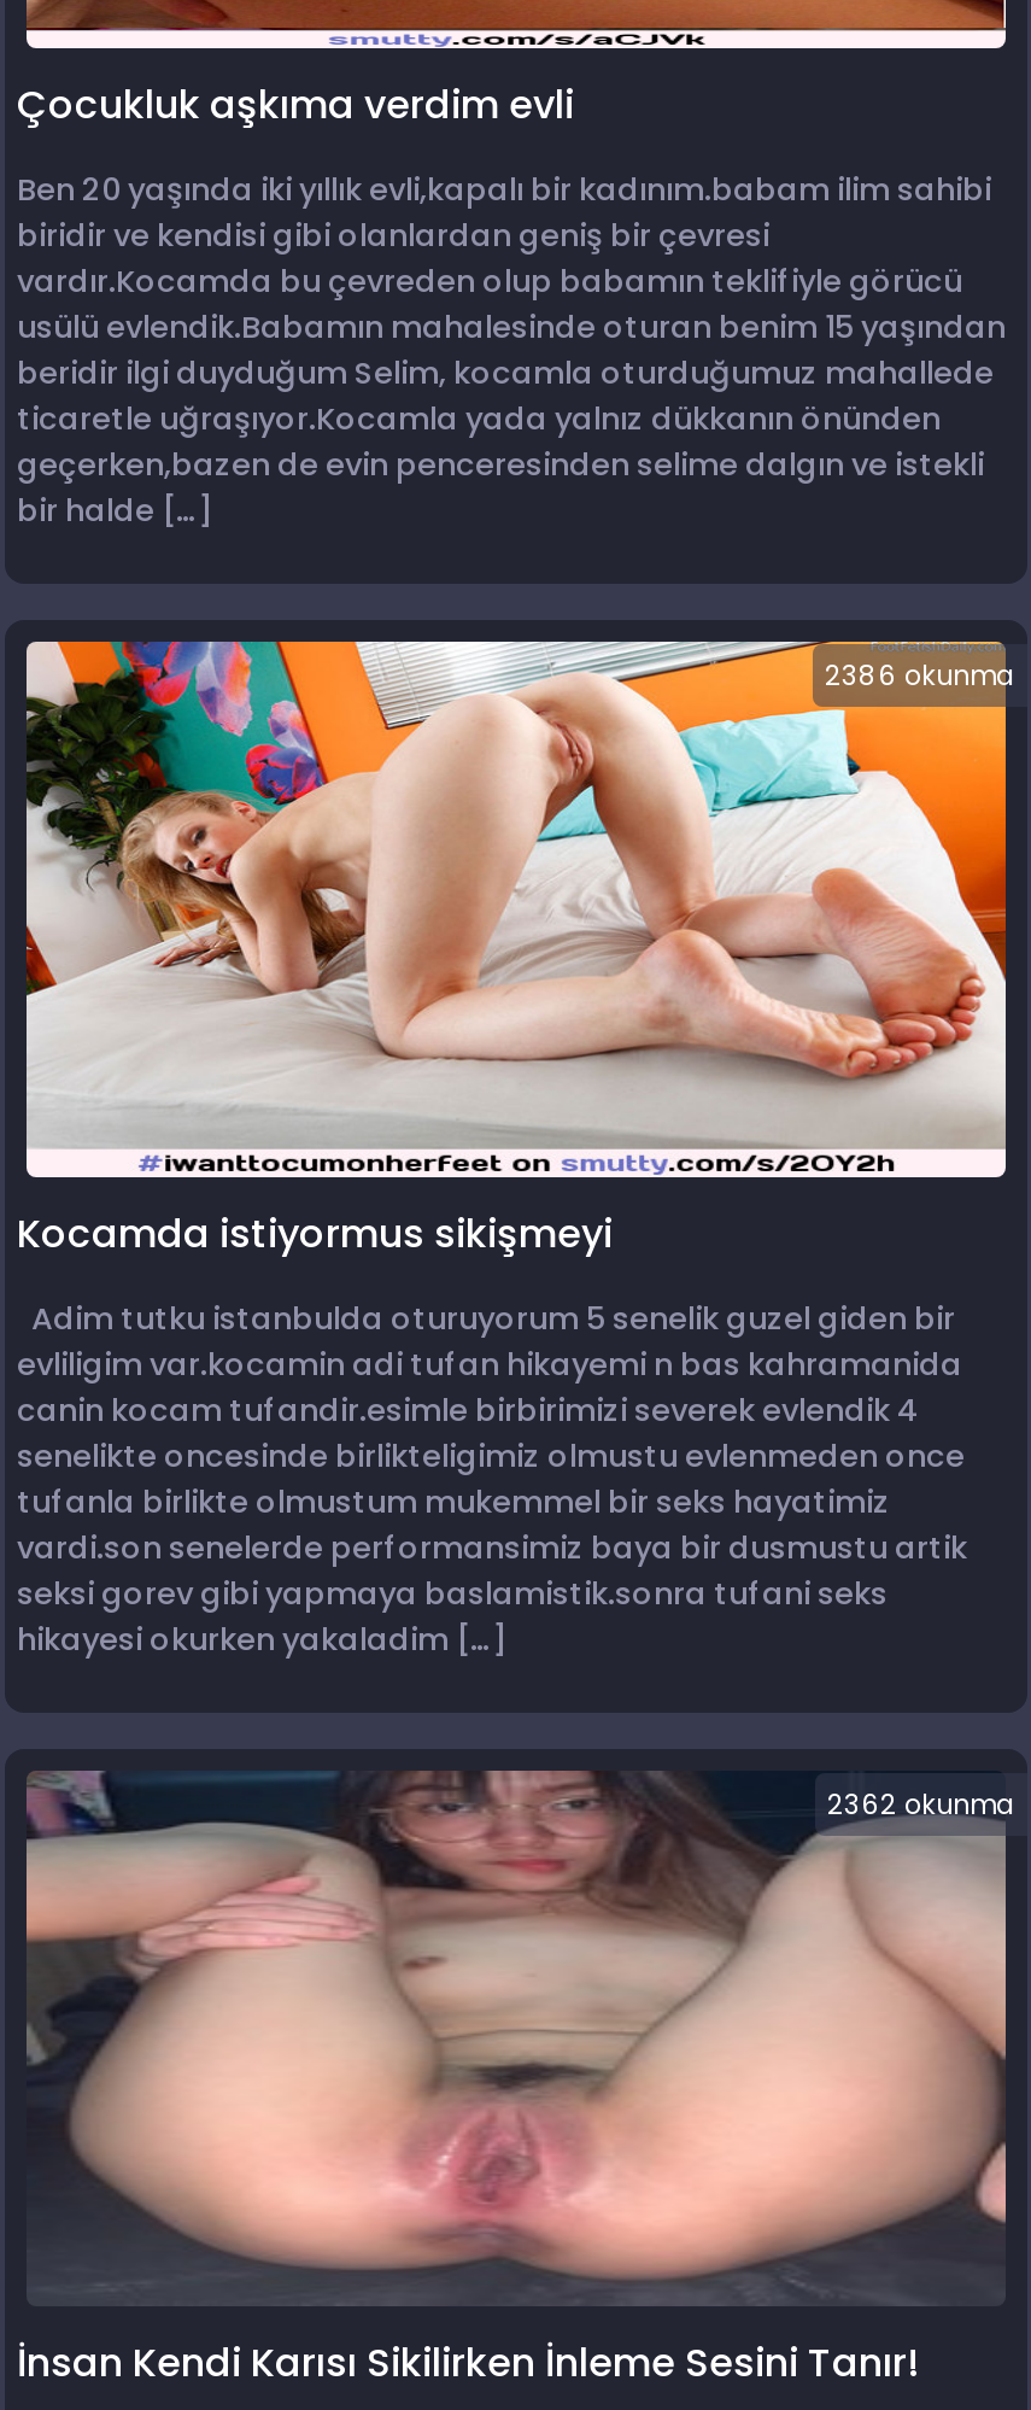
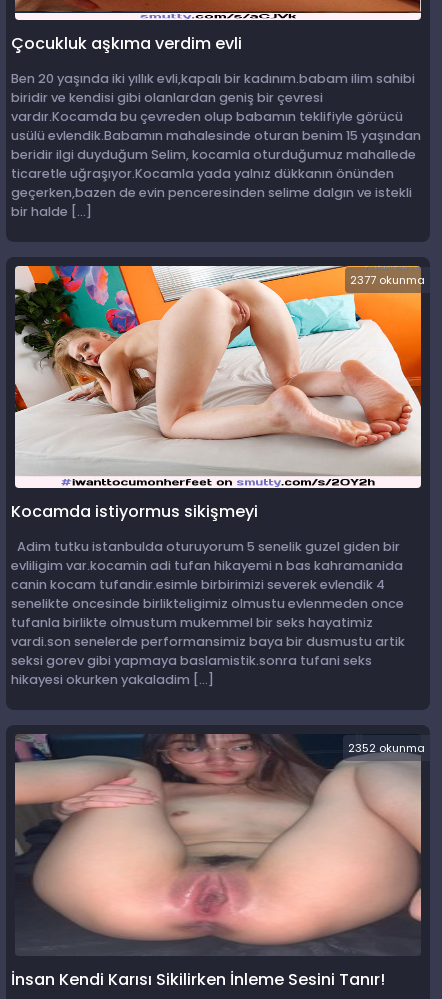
- 2386 okunma
+ 2377 okunma

- 2362 okunma
+ 2352 okunma
